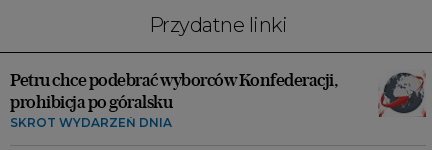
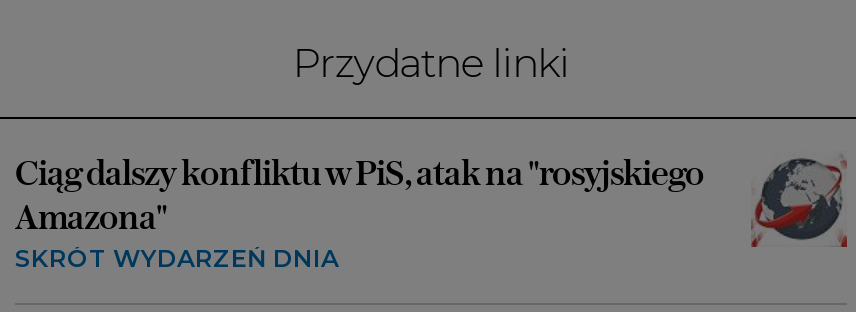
- Petru chce podebrać wyborców Konfederacji,
- prohibicja po góralsku
+ Ciąg dalszy konfliktu w PiS, atak na "rosyjskiego
+ Amazona"
